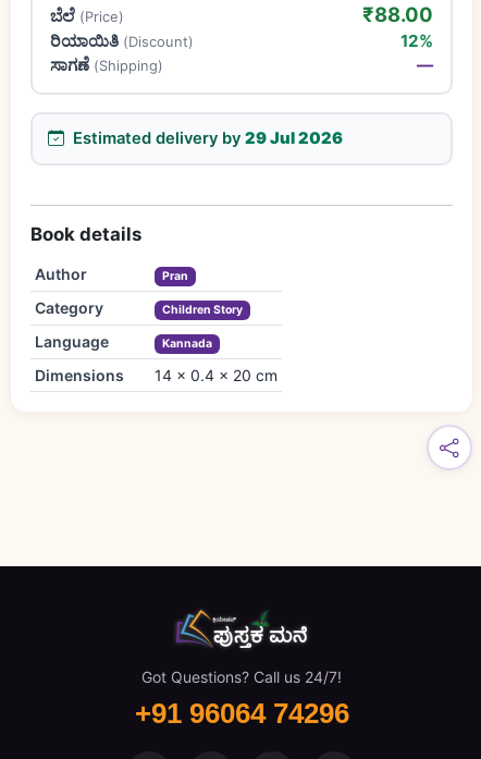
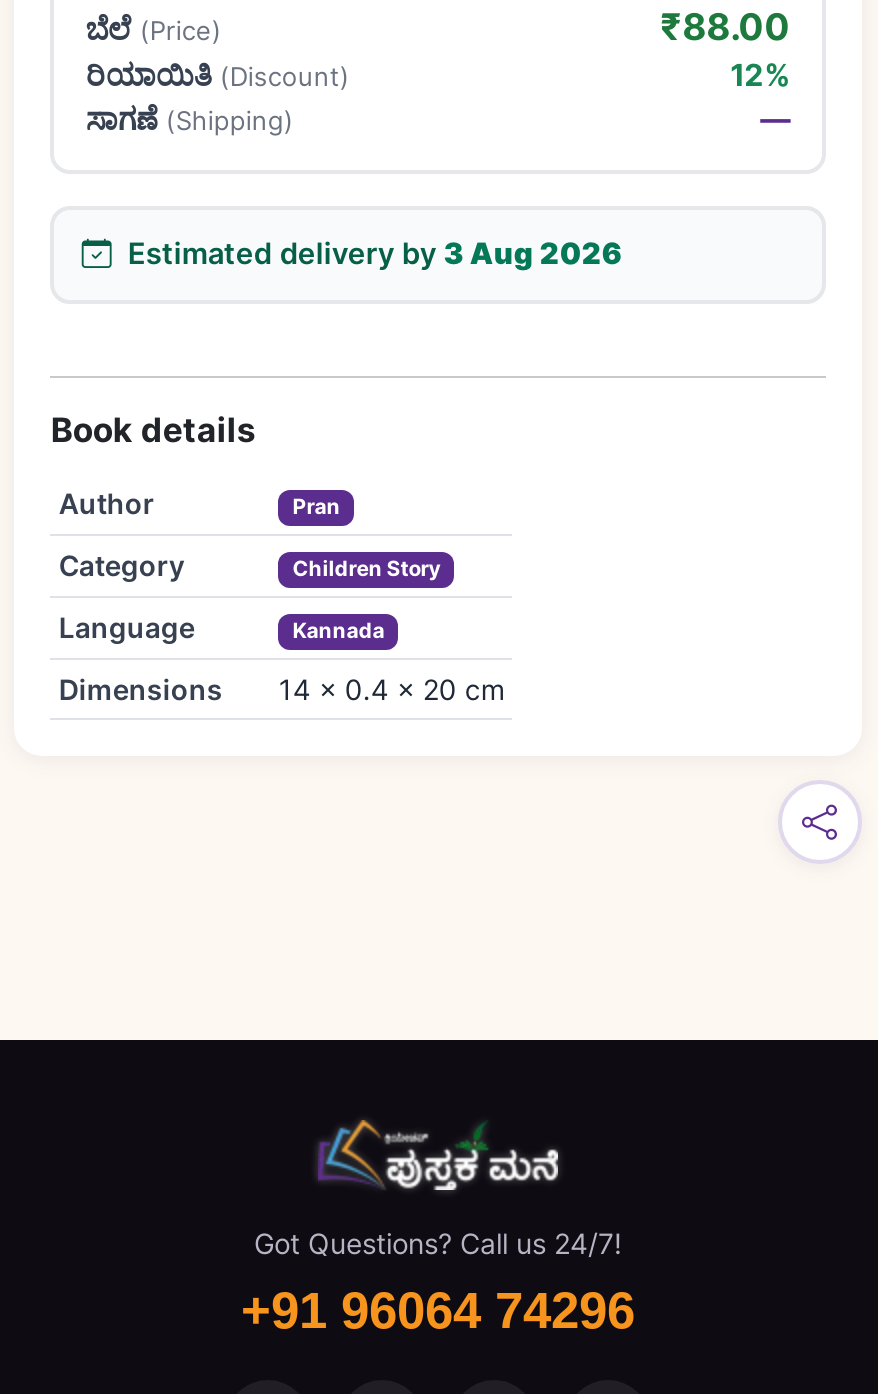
- Estimated delivery by 29 Jul 2026
+ Estimated delivery by 3 Aug 2026
